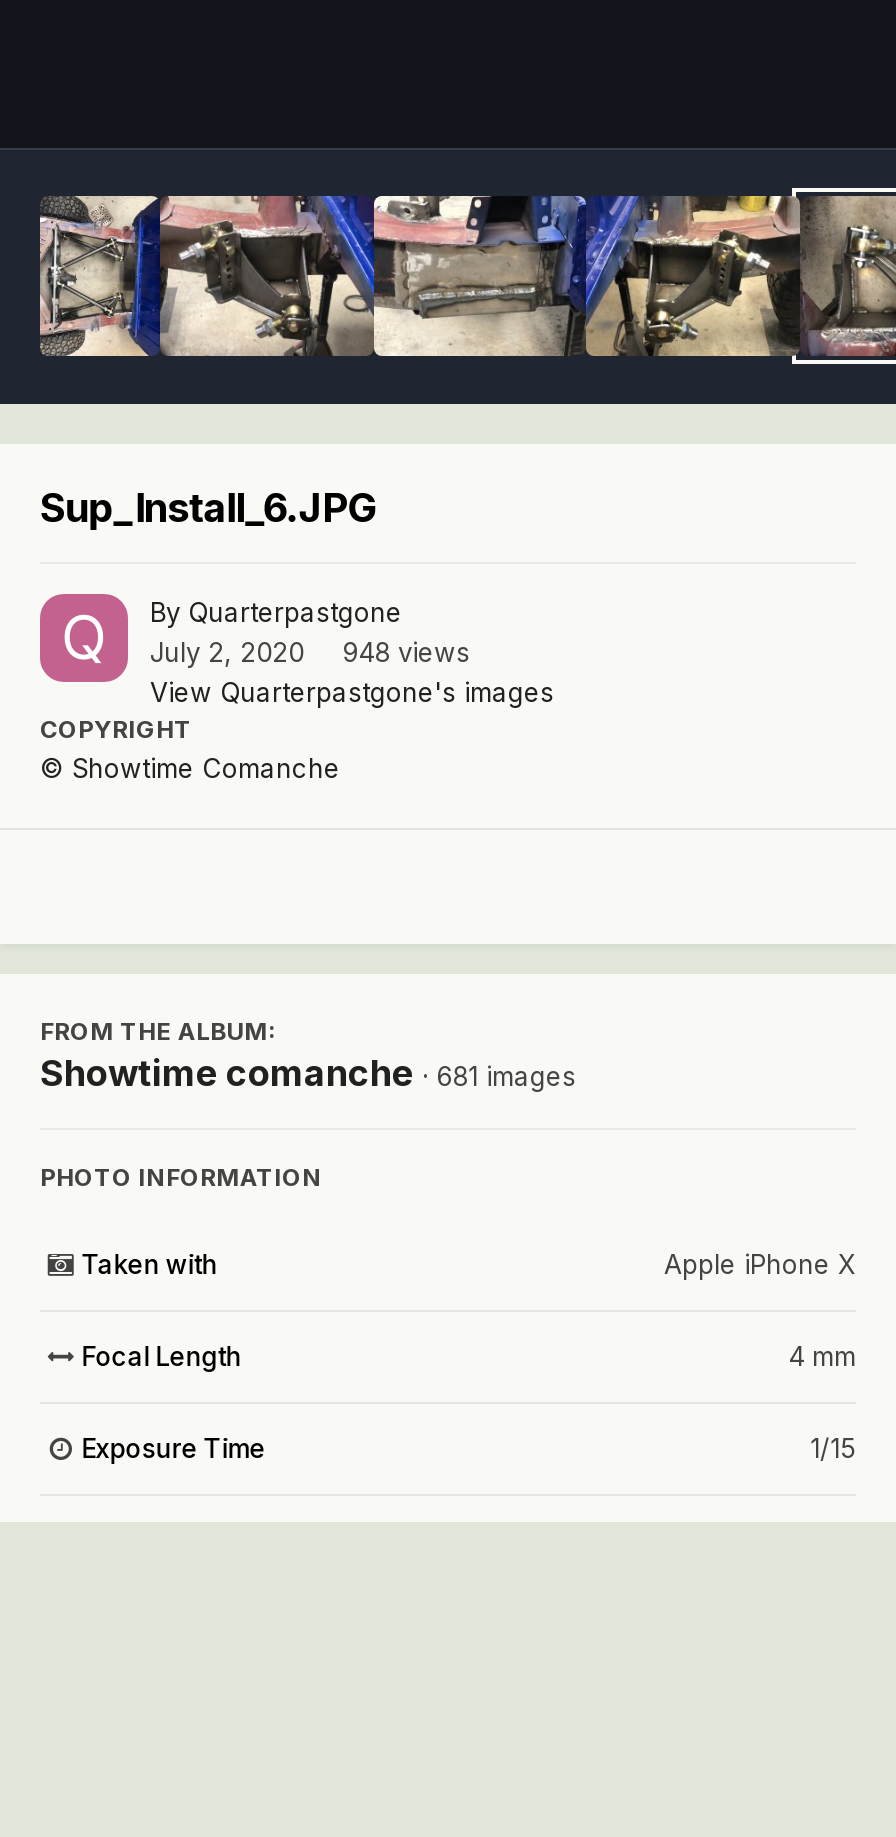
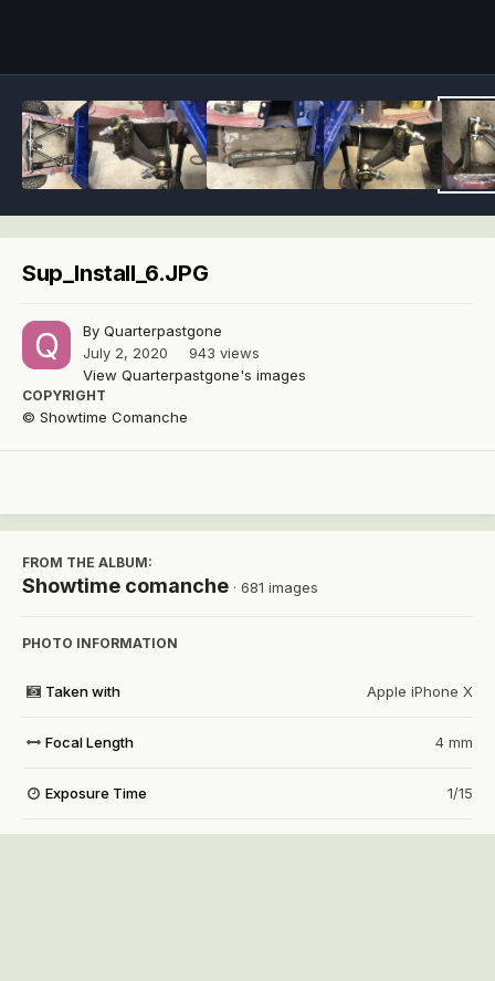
- July 2, 2020 948 views
+ July 2, 2020 943 views
